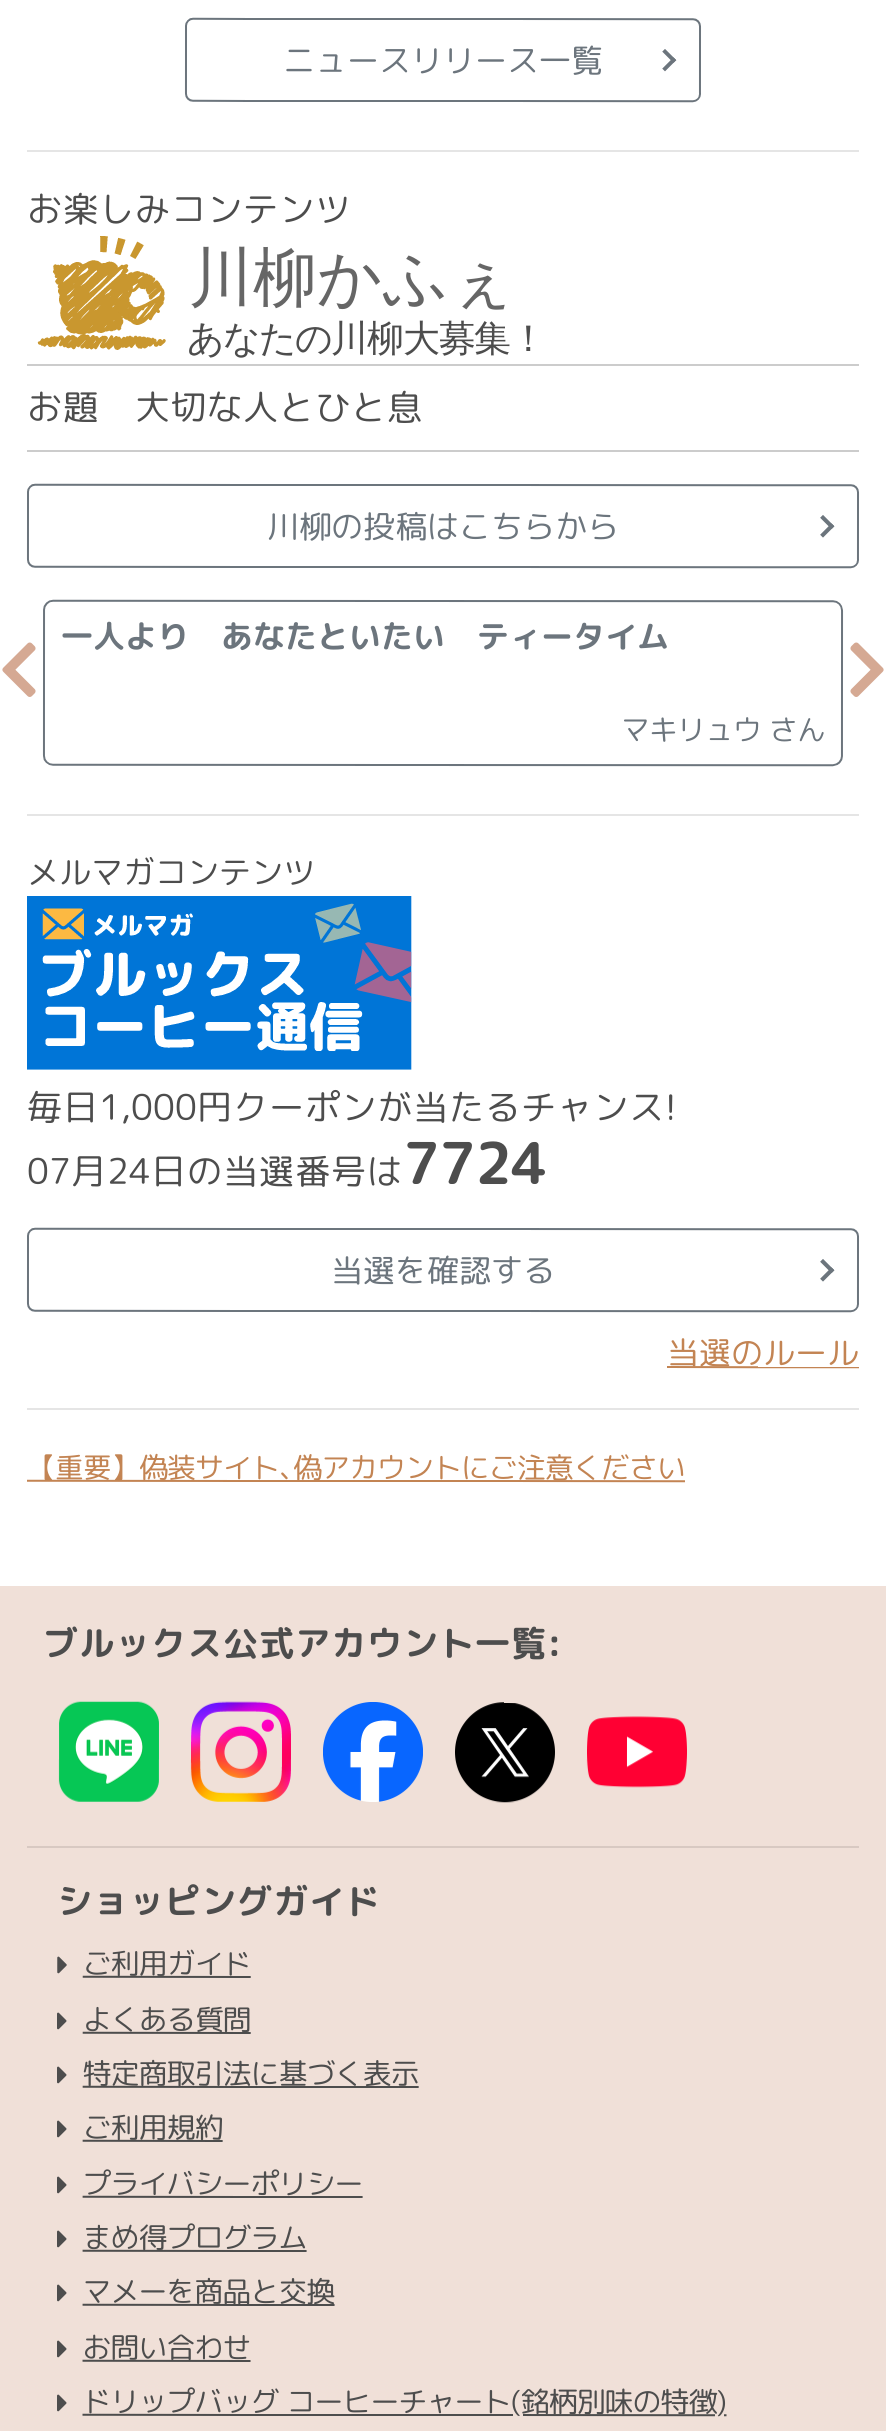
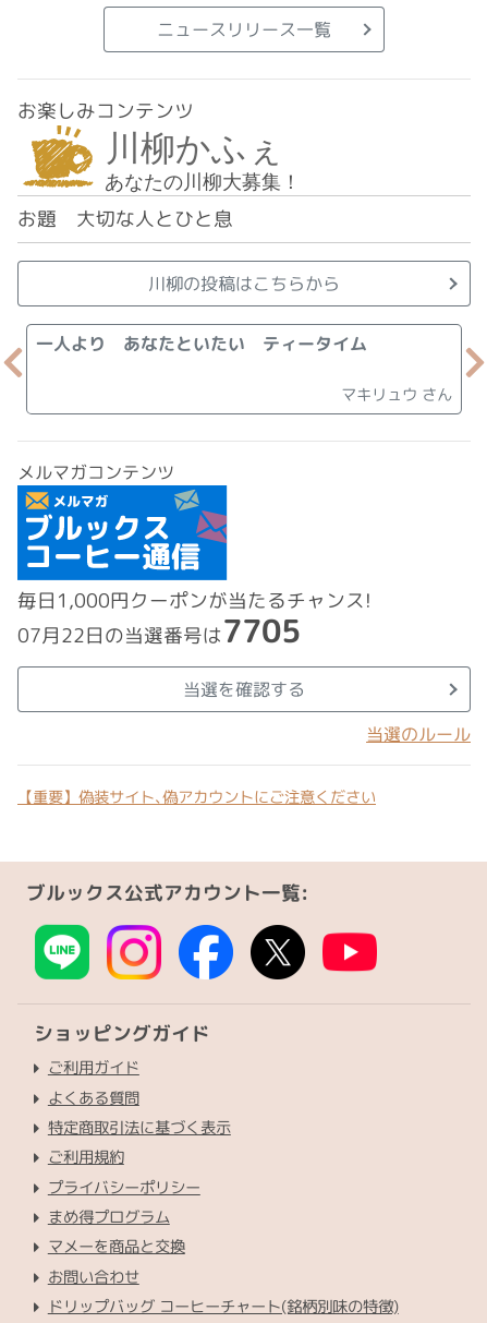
- 07月24日の当選番号は7724
+ 07月22日の当選番号は7705
